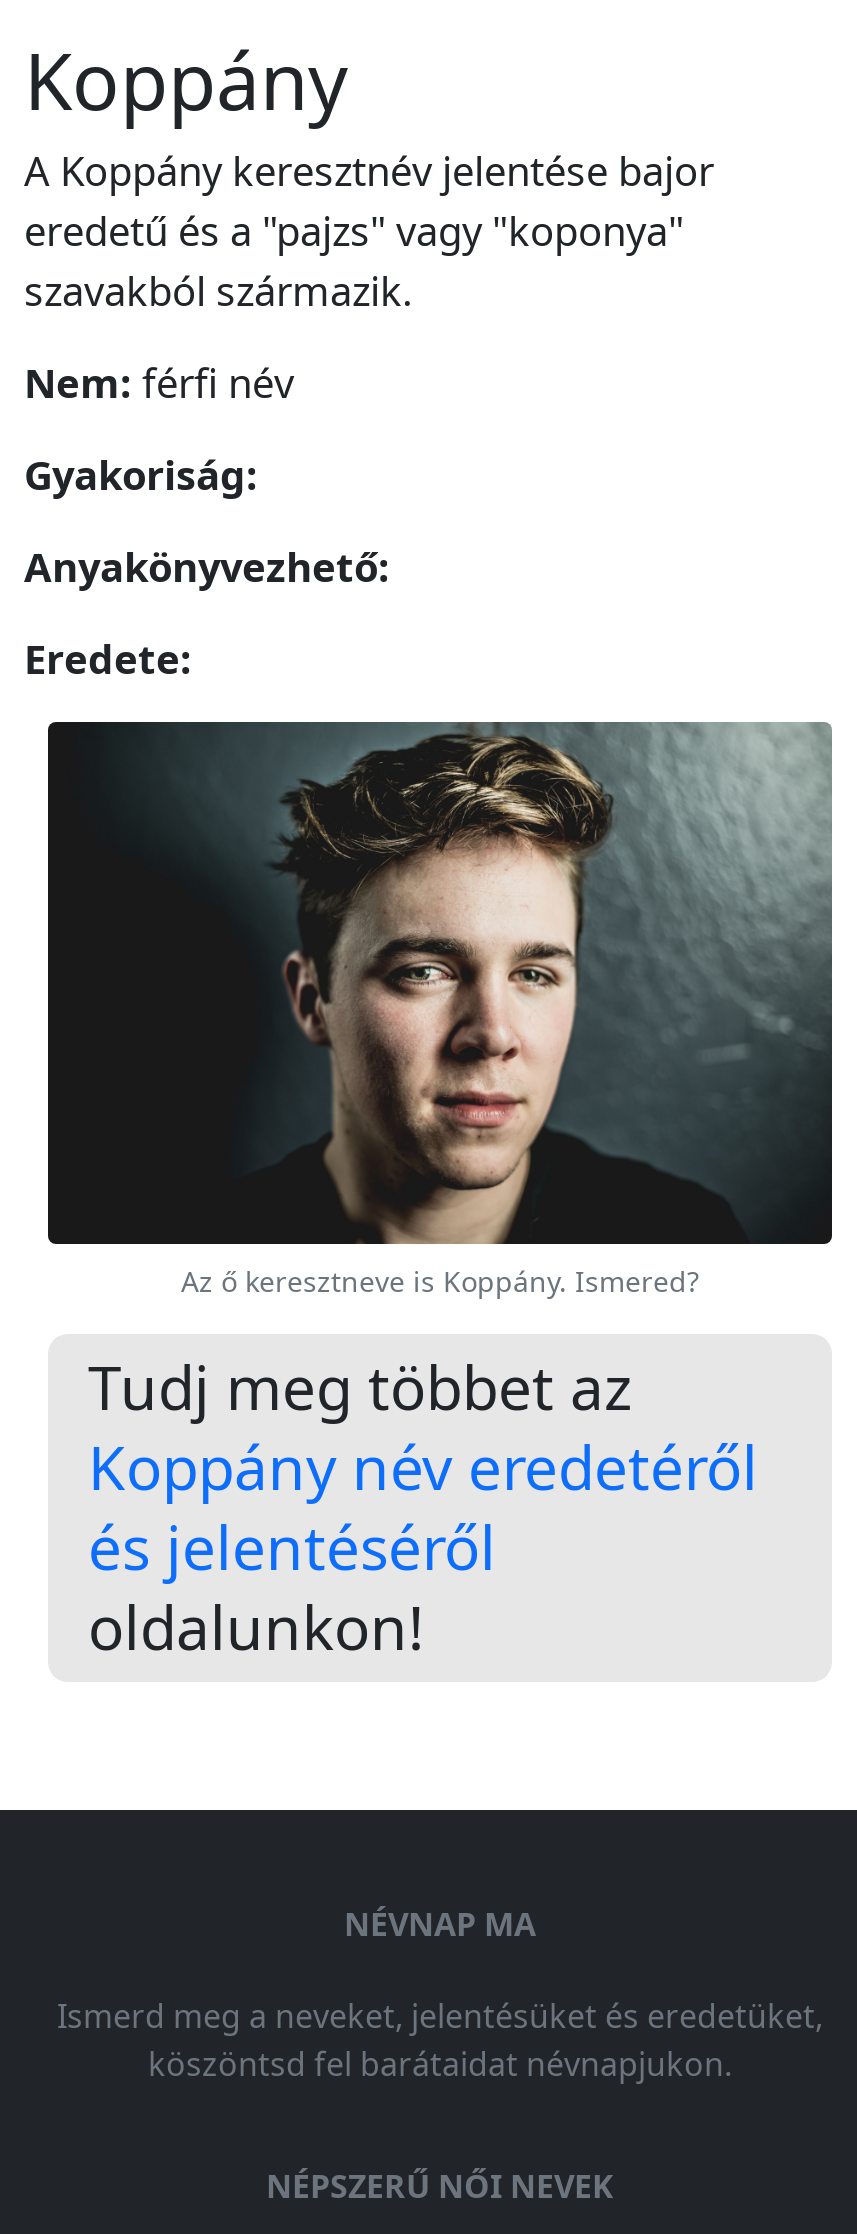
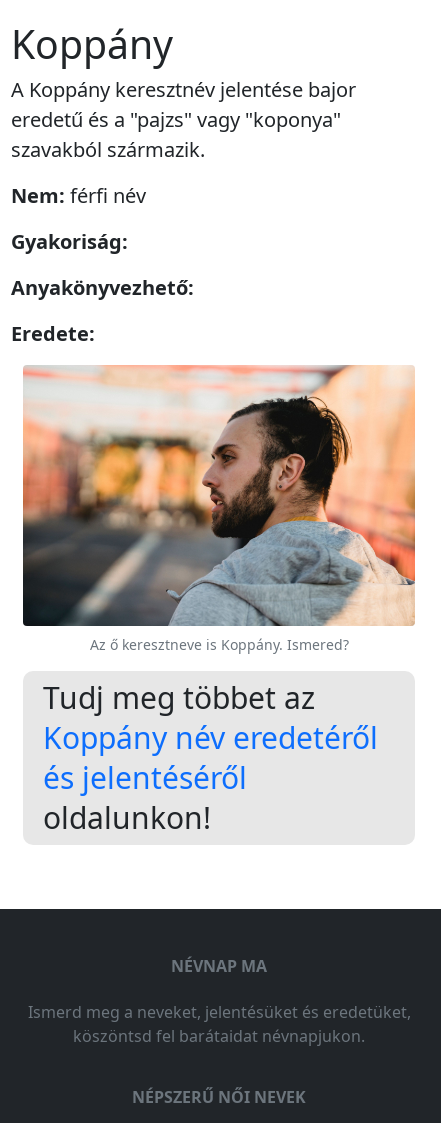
- [image]
+ [image]
